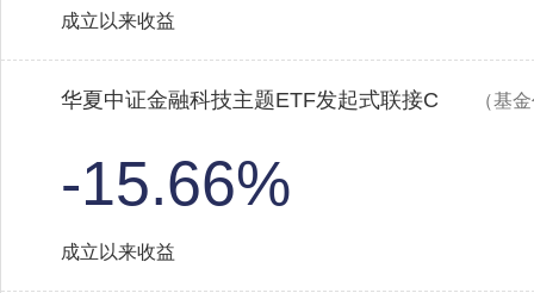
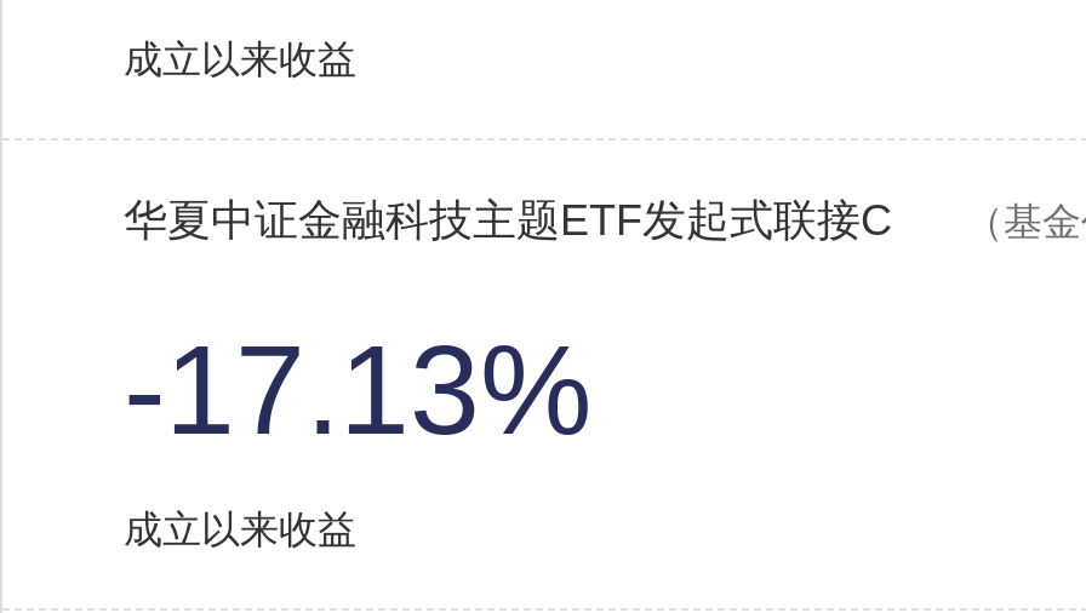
- -15.66%
+ -17.13%
